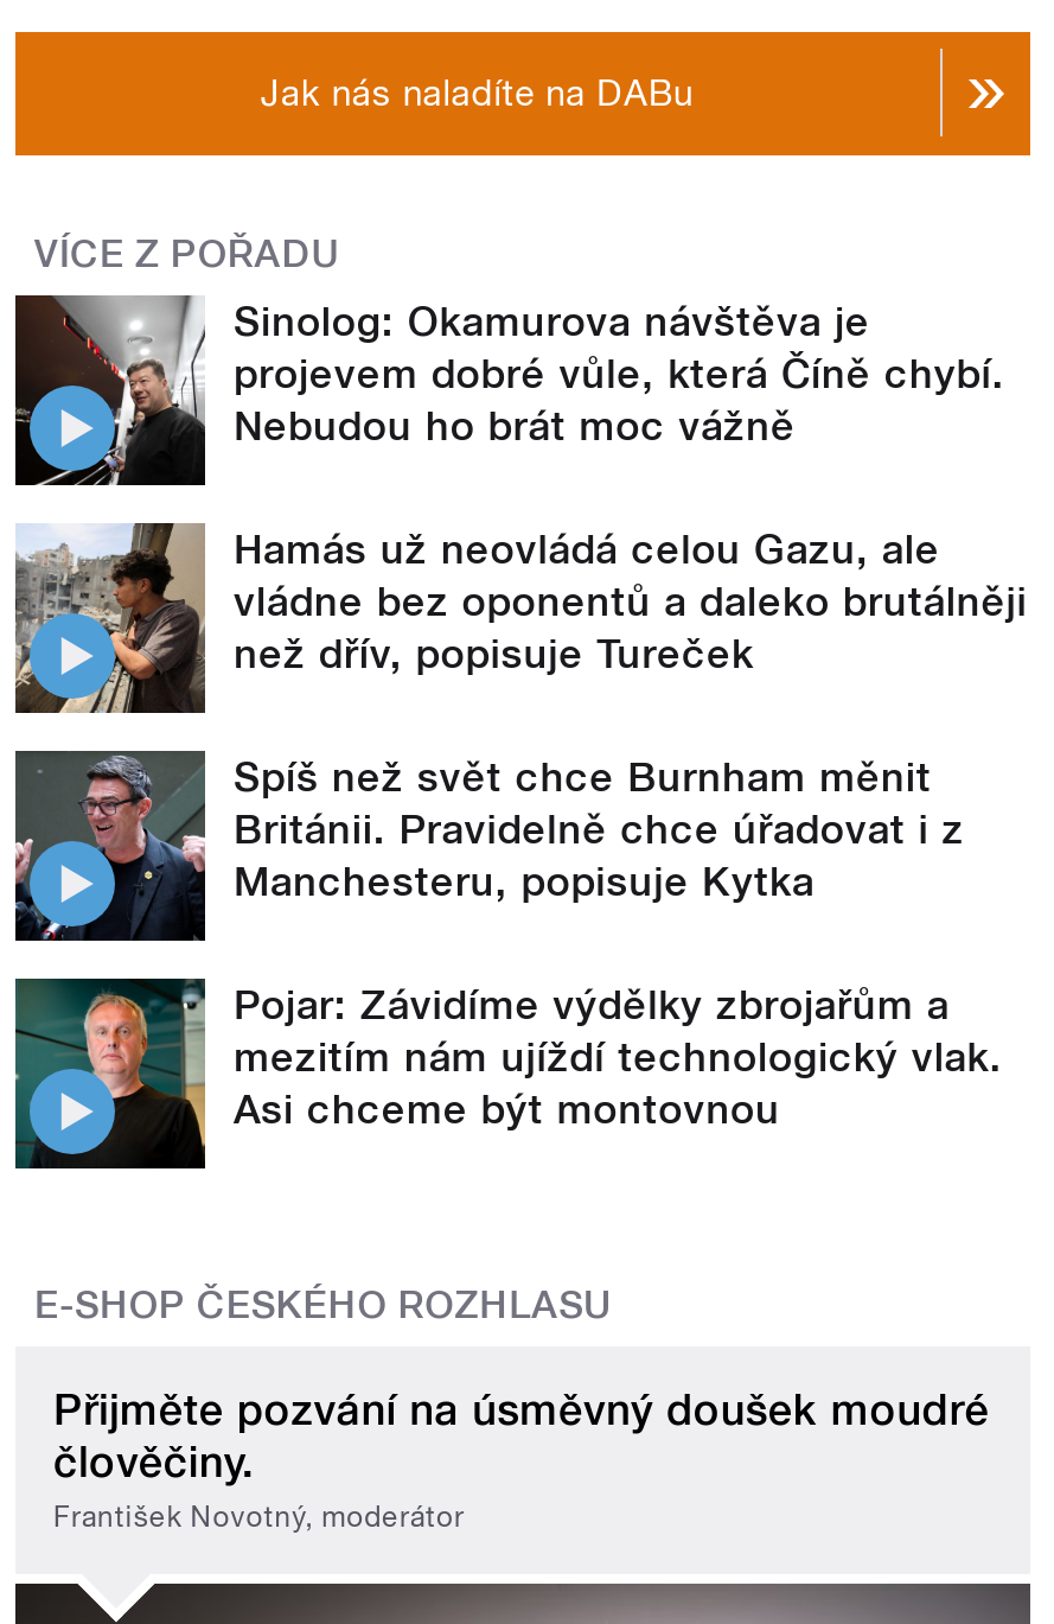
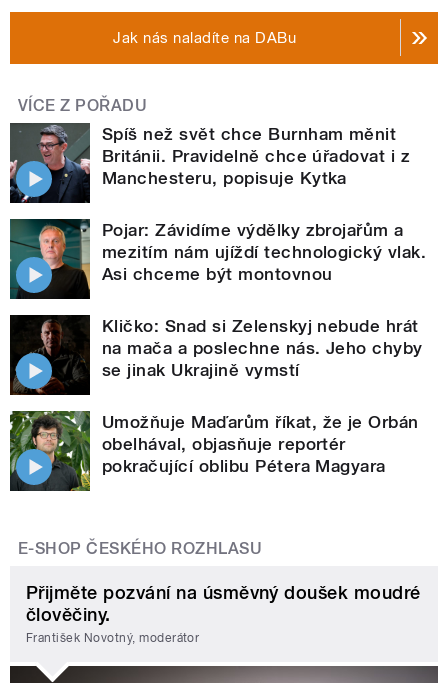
- [image]
- Sinolog: Okamurova návštěva je
- projevem dobré vůle, která Číně chybí.
- Nebudou ho brát moc vážně
- Hamás už neovládá celou Gazu, ale
- vládne bez oponentů a daleko brutálněji
- než dřív, popisuje Tureček

- [image]

moved up: [image] | Spíš než svět chce Burnham měnit | Británii. Pravidelně chce úřadovat i z | Manchesteru, popisuje Kytka | Pojar: Závidíme výdělky zbrojařům a | mezitím nám ujíždí technologický vlak. | Asi chceme být montovnou

+ [image]
+ Kličko: Snad si Zelenskyj nebude hrát
+ na mača a poslechne nás. Jeho chyby
+ se jinak Ukrajině vymstí
+ Umožňuje Maďarům říkat, že je Orbán
+ obelhával, objasňuje reportér
+ pokračující oblibu Pétera Magyara

+ [image]
